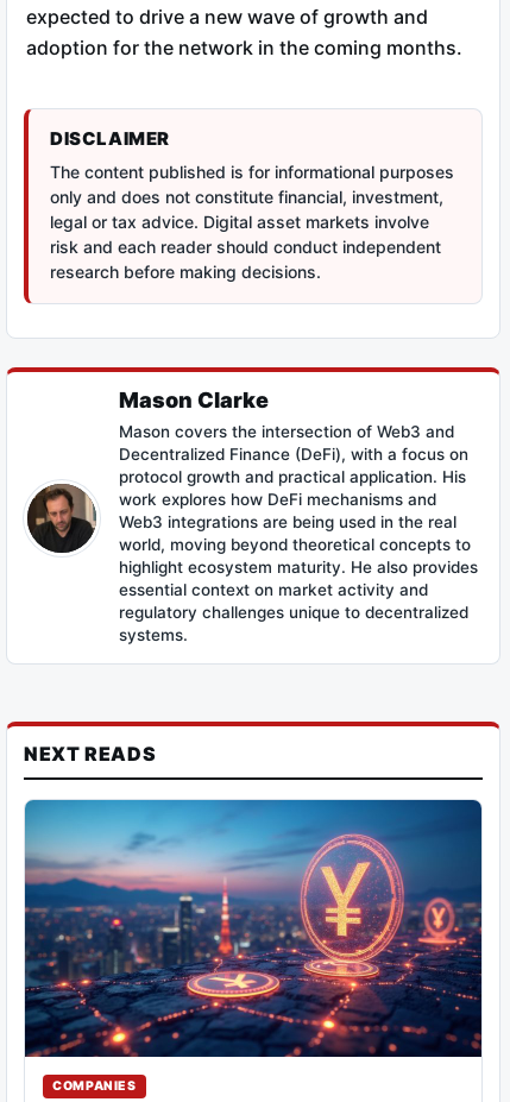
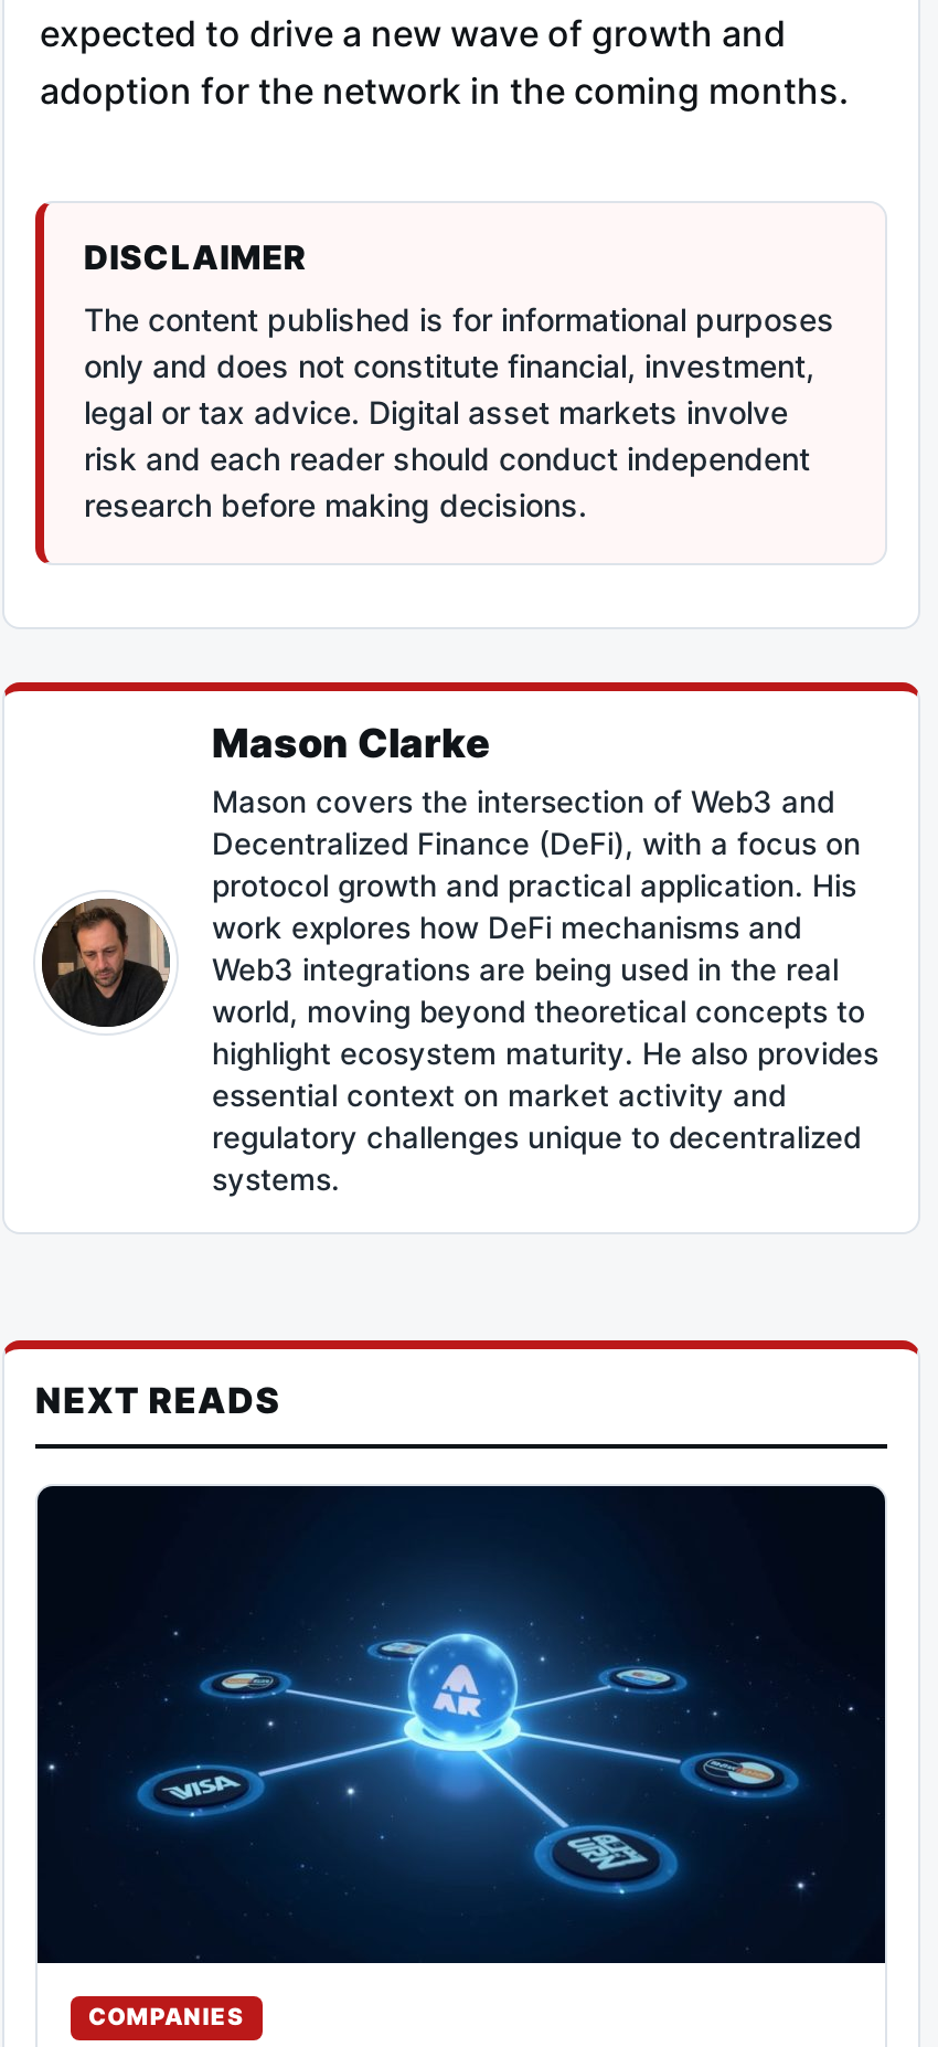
- [image]
+ [image]
